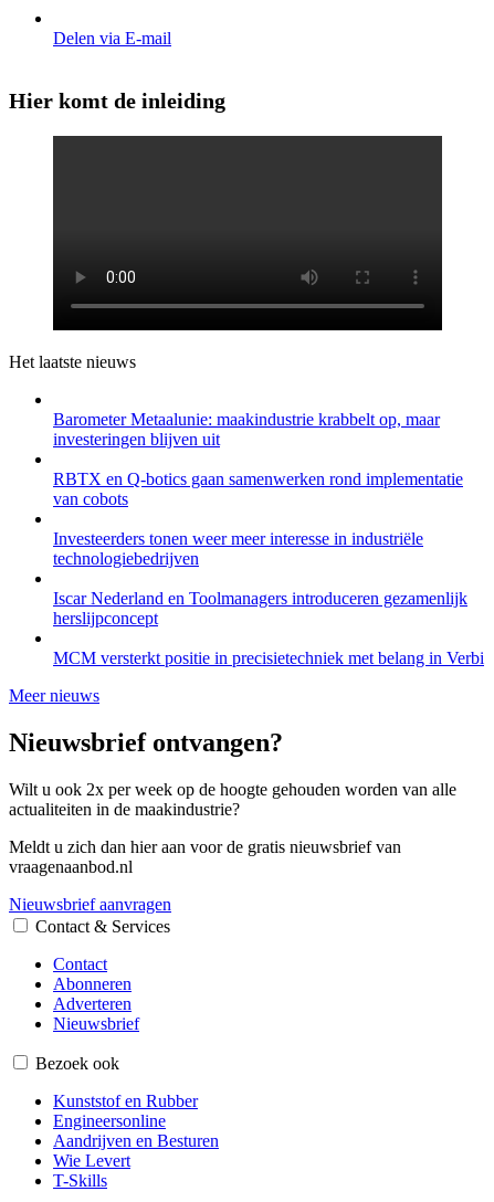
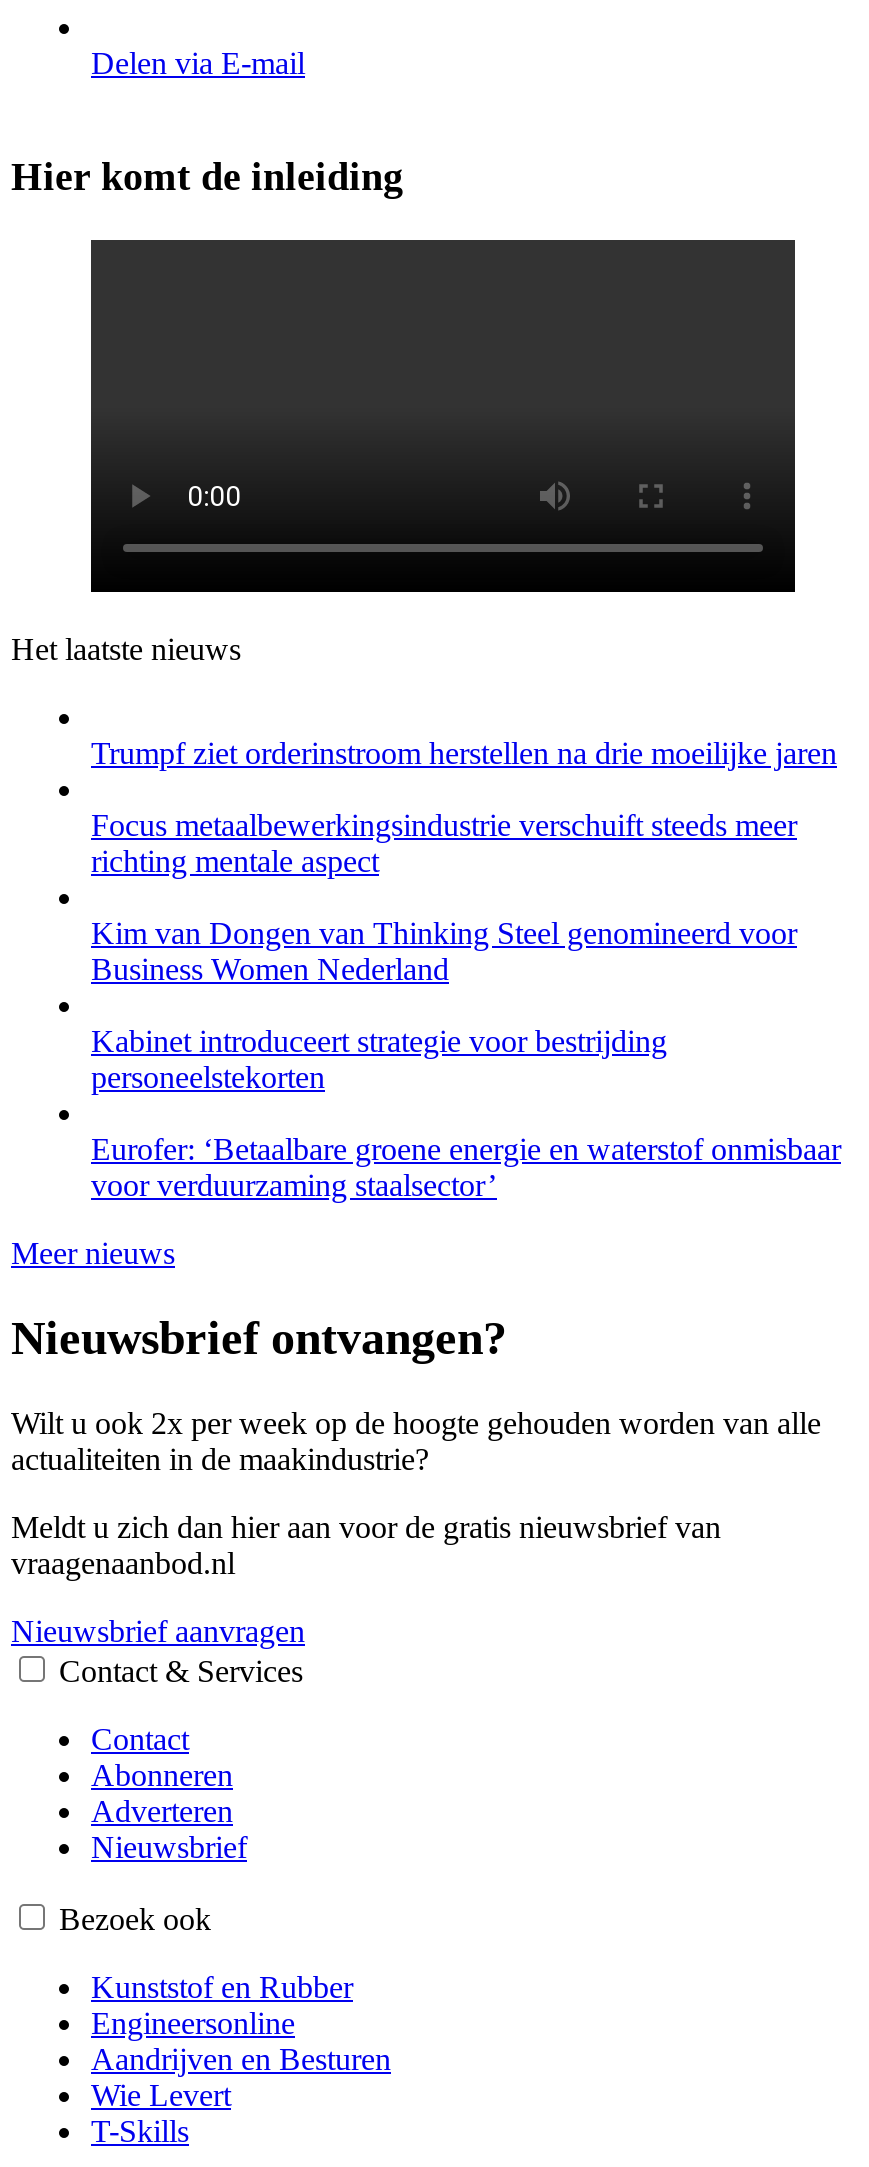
- Barometer Metaalunie: maakindustrie krabbelt op, maar
- investeringen blijven uit
+ Trumpf ziet orderinstroom herstellen na drie moeilijke jaren

- RBTX en Q-botics gaan samenwerken rond implementatie
- van cobots
+ Focus metaalbewerkingsindustrie verschuift steeds meer
+ richting mentale aspect

- Investeerders tonen weer meer interesse in industriële
- technologiebedrijven
+ Kim van Dongen van Thinking Steel genomineerd voor
+ Business Women Nederland

- Iscar Nederland en Toolmanagers introduceren gezamenlijk
- herslijpconcept
+ Kabinet introduceert strategie voor bestrijding
+ personeelstekorten

- MCM versterkt positie in precisietechniek met belang in Verbi
+ Eurofer: ‘Betaalbare groene energie en waterstof onmisbaar
+ voor verduurzaming staalsector’
